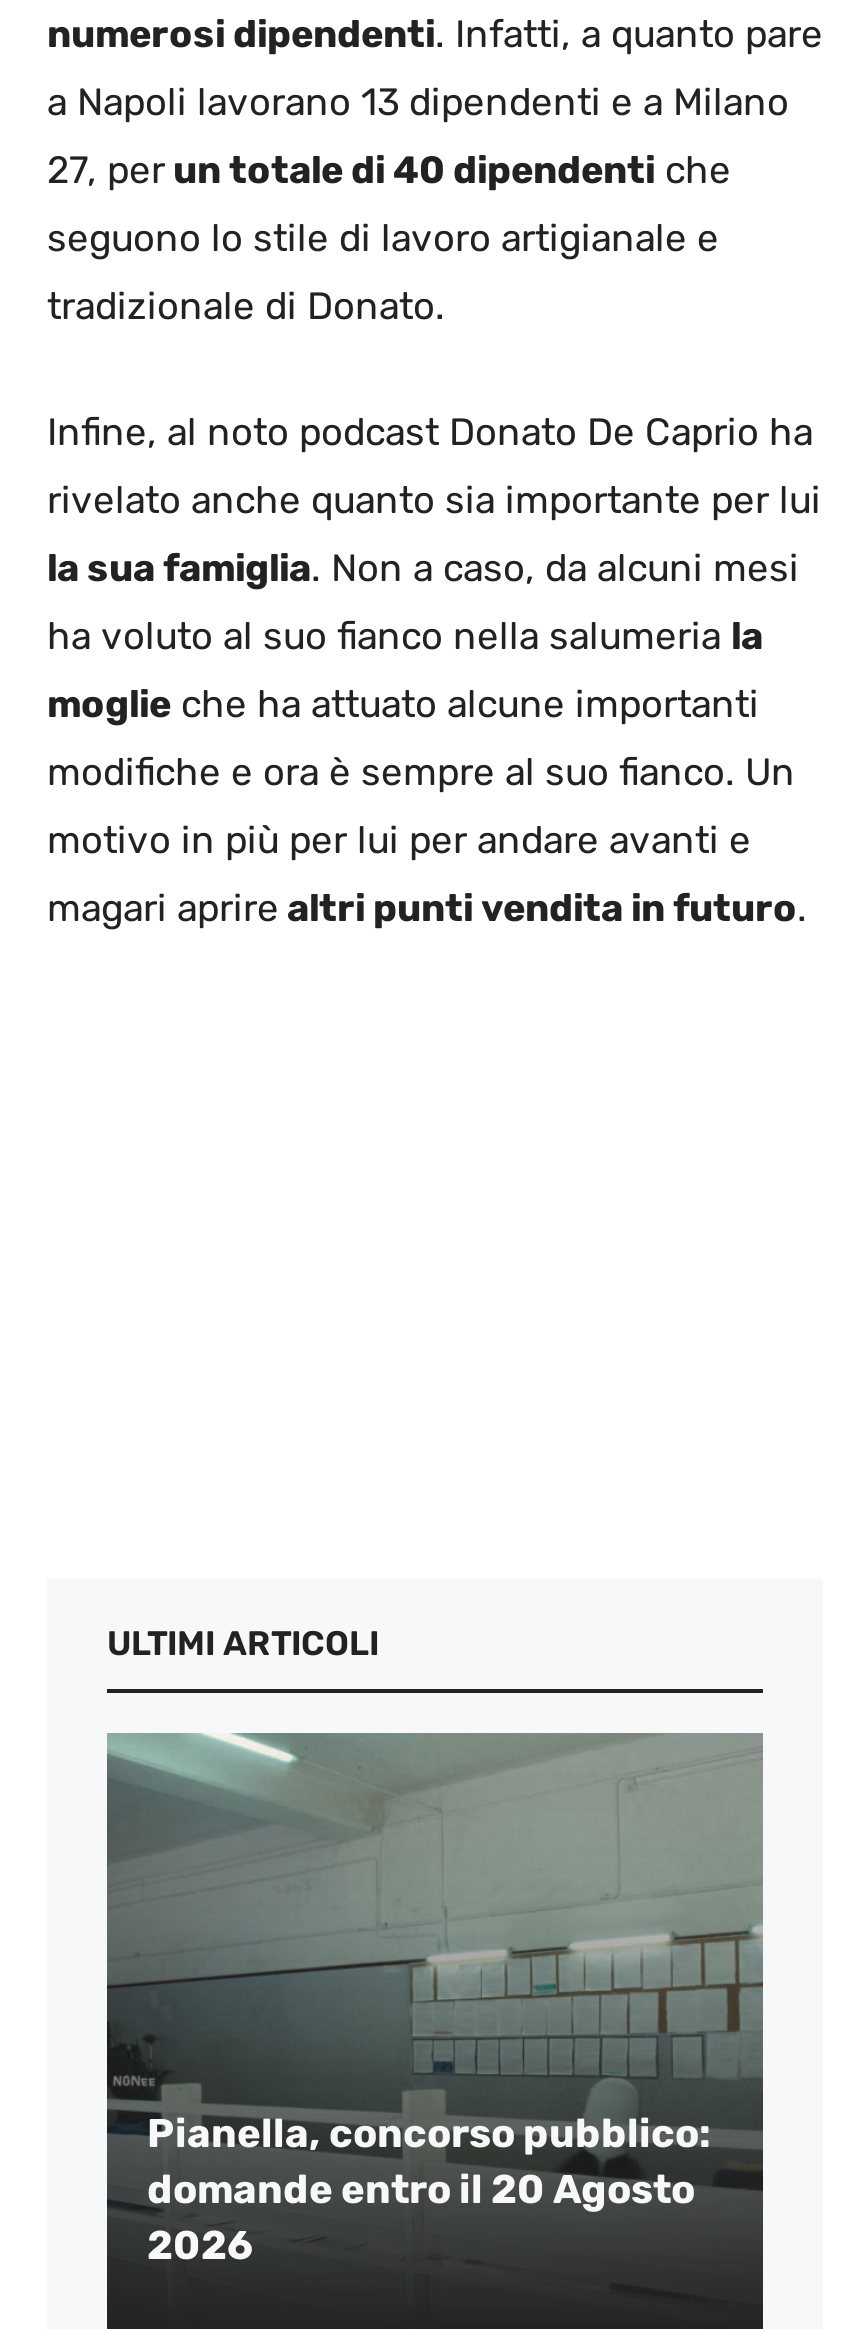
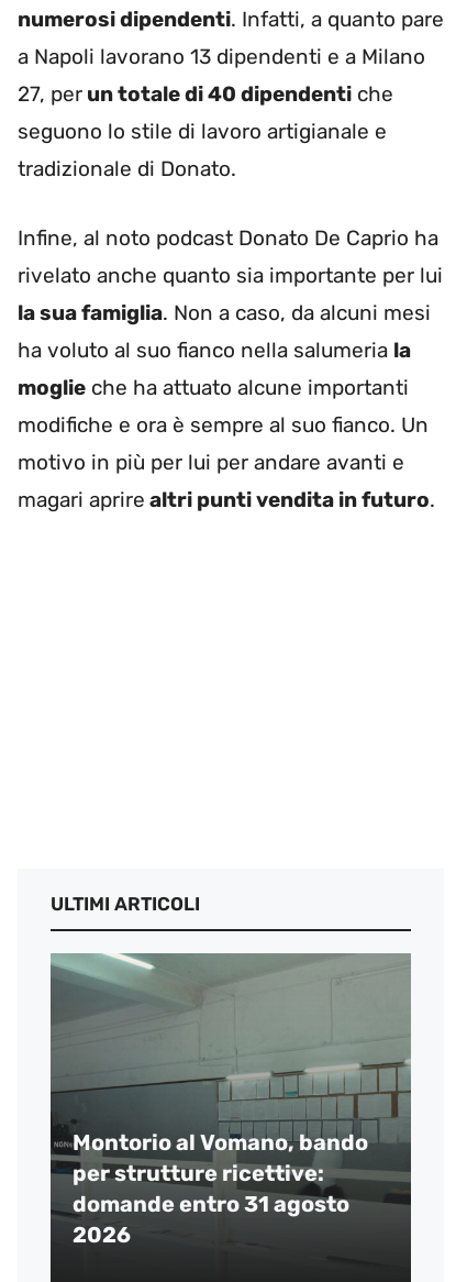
- Pianella, concorso pubblico:
- domande entro il 20 Agosto
+ Montorio al Vomano, bando
+ per strutture ricettive:
+ domande entro 31 agosto
